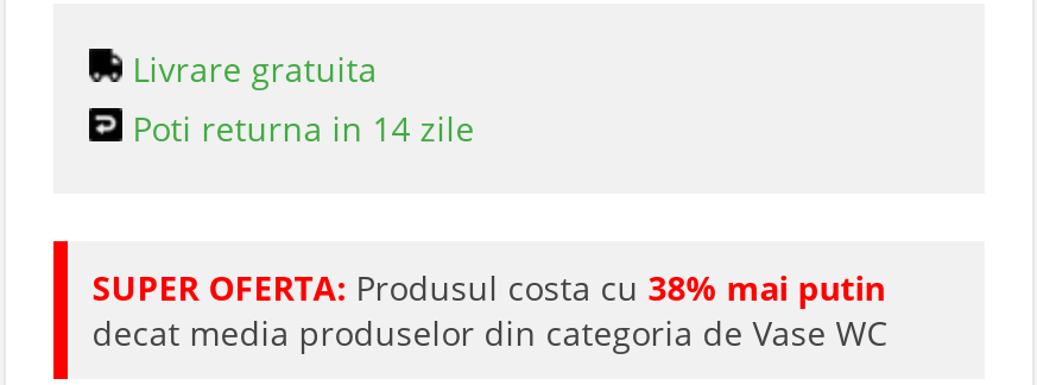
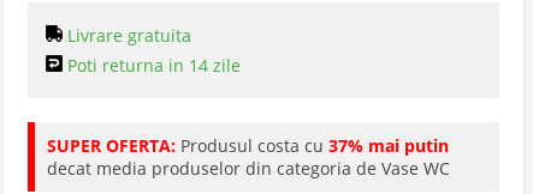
- SUPER OFERTA: Produsul costa cu 38% mai putin
+ SUPER OFERTA: Produsul costa cu 37% mai putin
